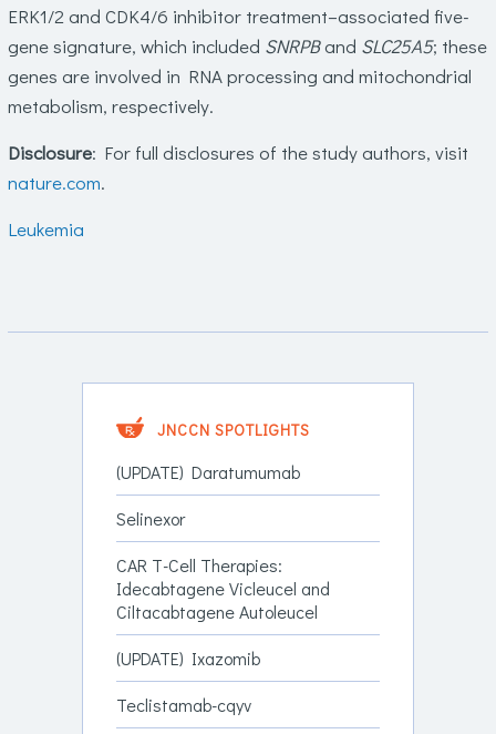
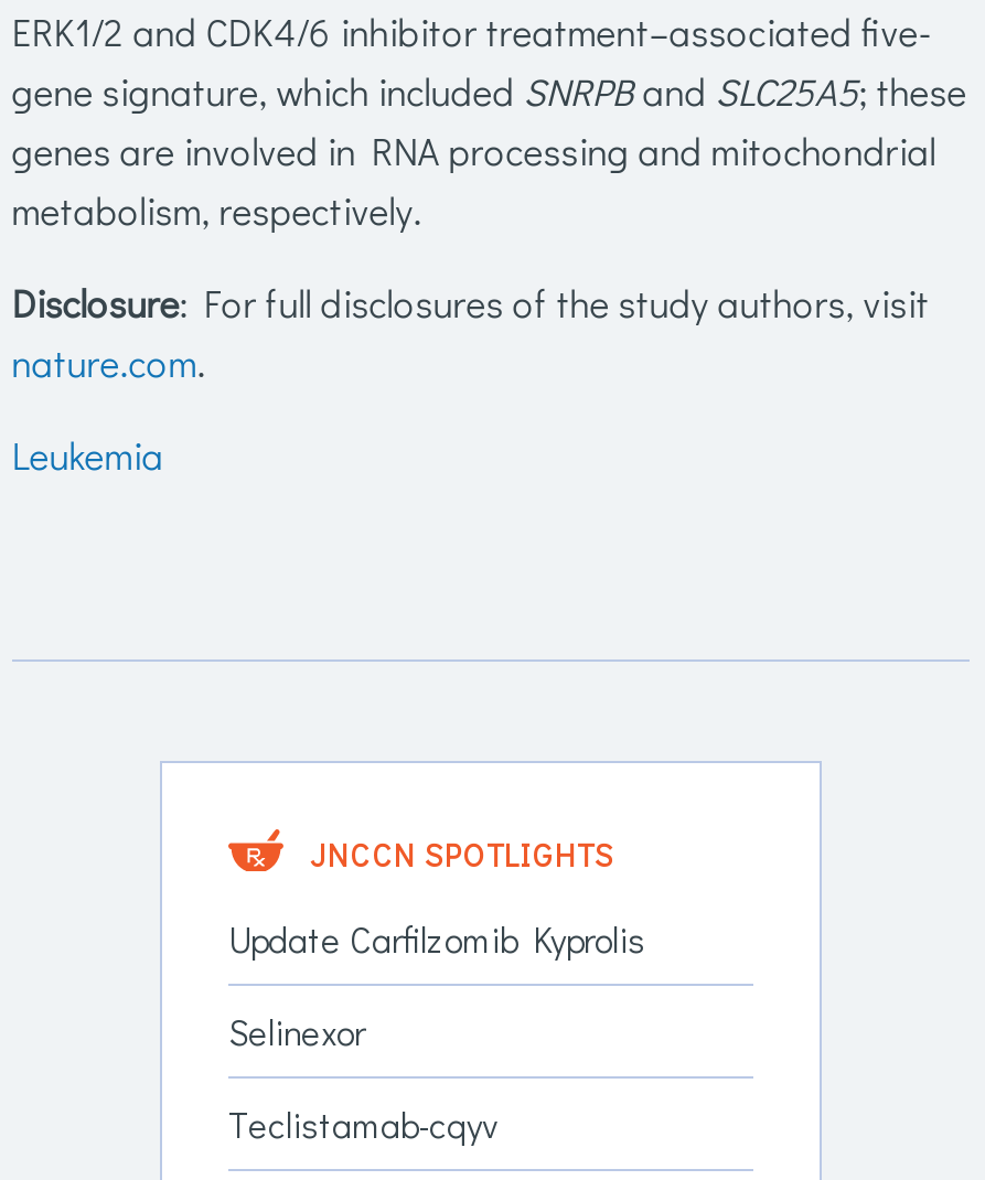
- (UPDATE) Daratumumab
+ Update Carfilzomib Kyprolis

- CAR T-Cell Therapies:
- Idecabtagene Vicleucel and
- Ciltacabtagene Autoleucel
- (UPDATE) Ixazomib
